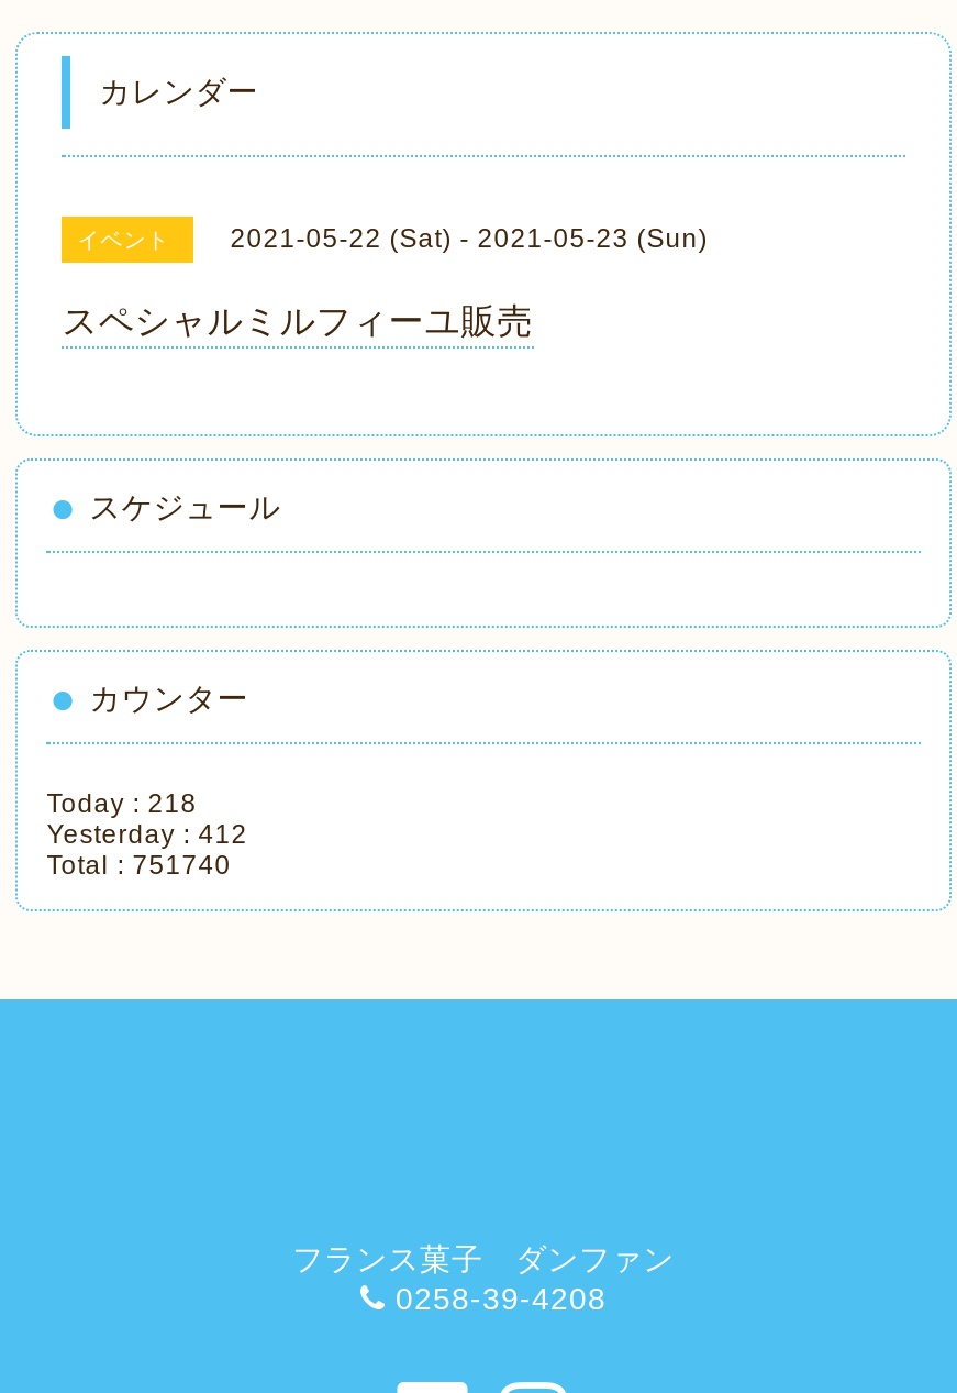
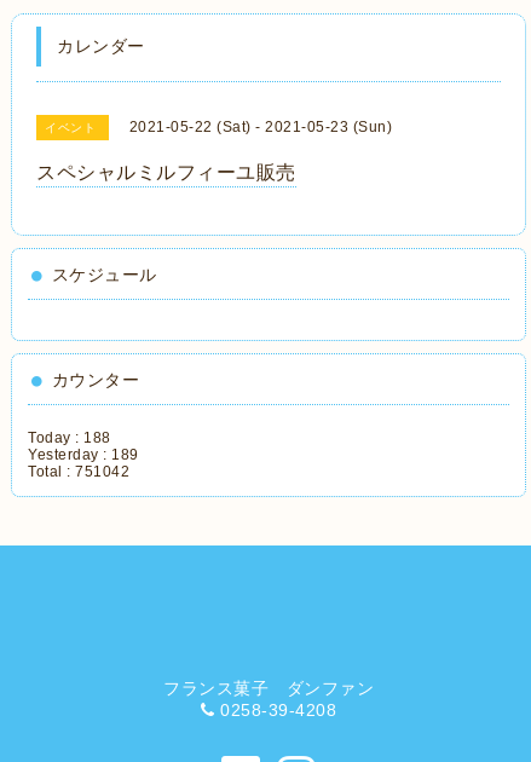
- Today : 218
+ Today : 188

- Yesterday : 412
+ Yesterday : 189

- Total : 751740
+ Total : 751042
